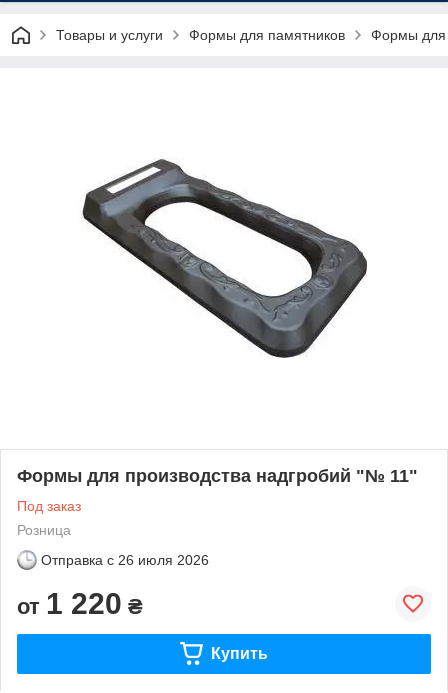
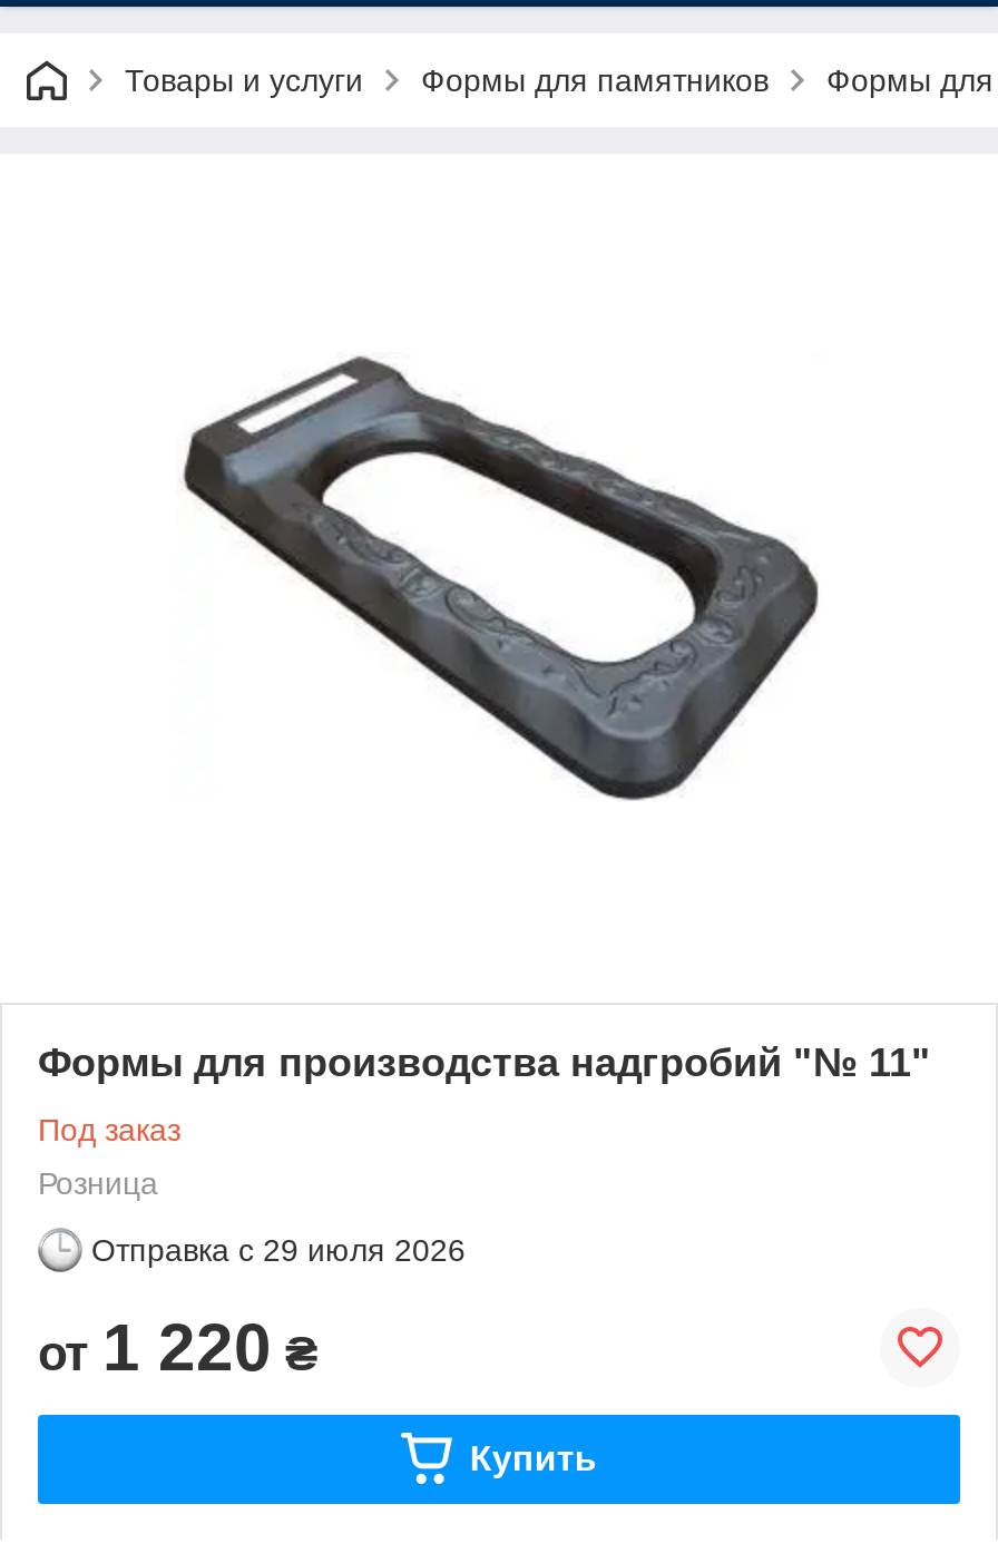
- Отправка с 26 июля 2026
+ Отправка с 29 июля 2026
